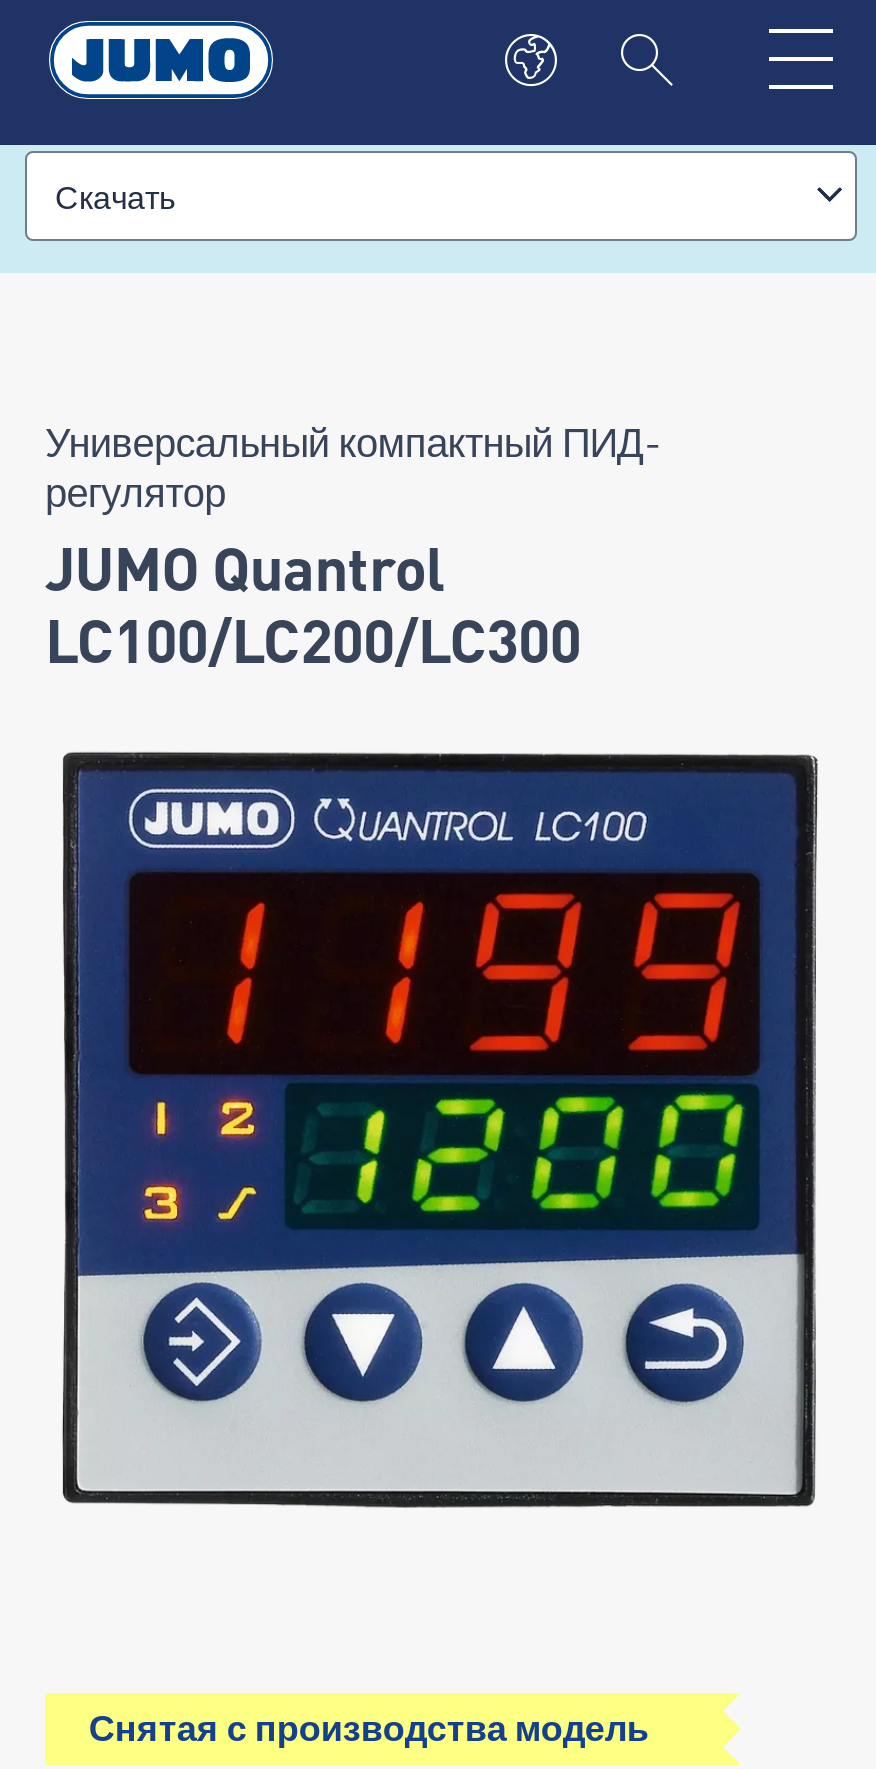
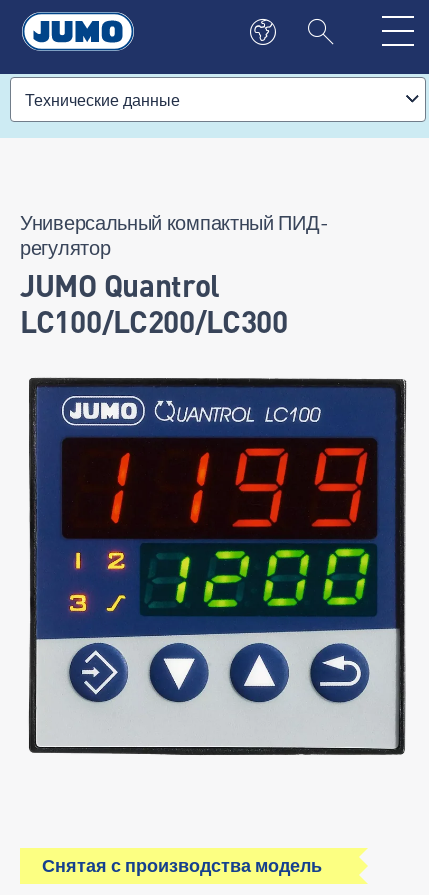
- Скачать
+ Технические данные
